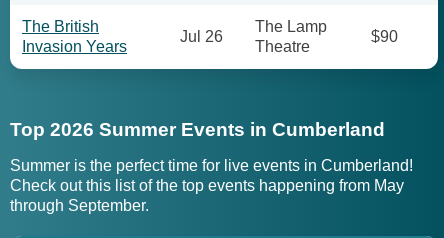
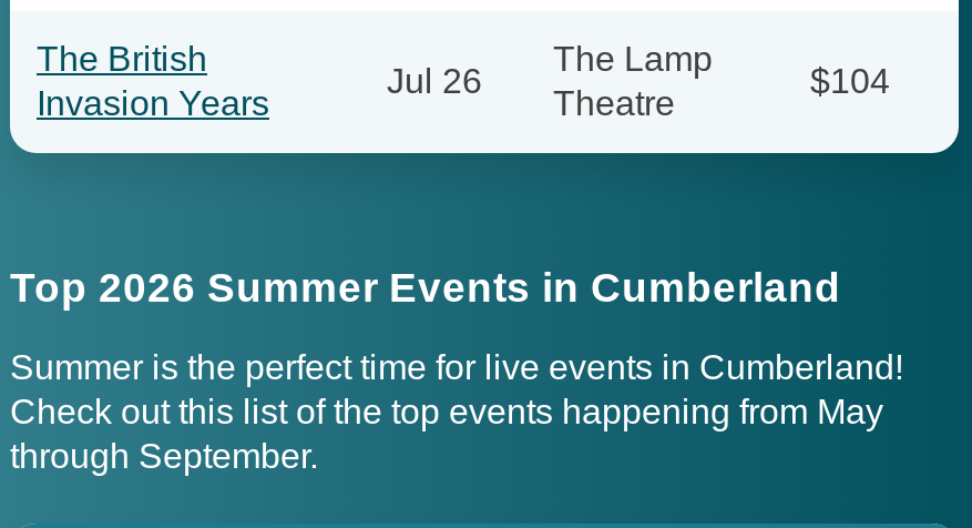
- $90
+ $104
